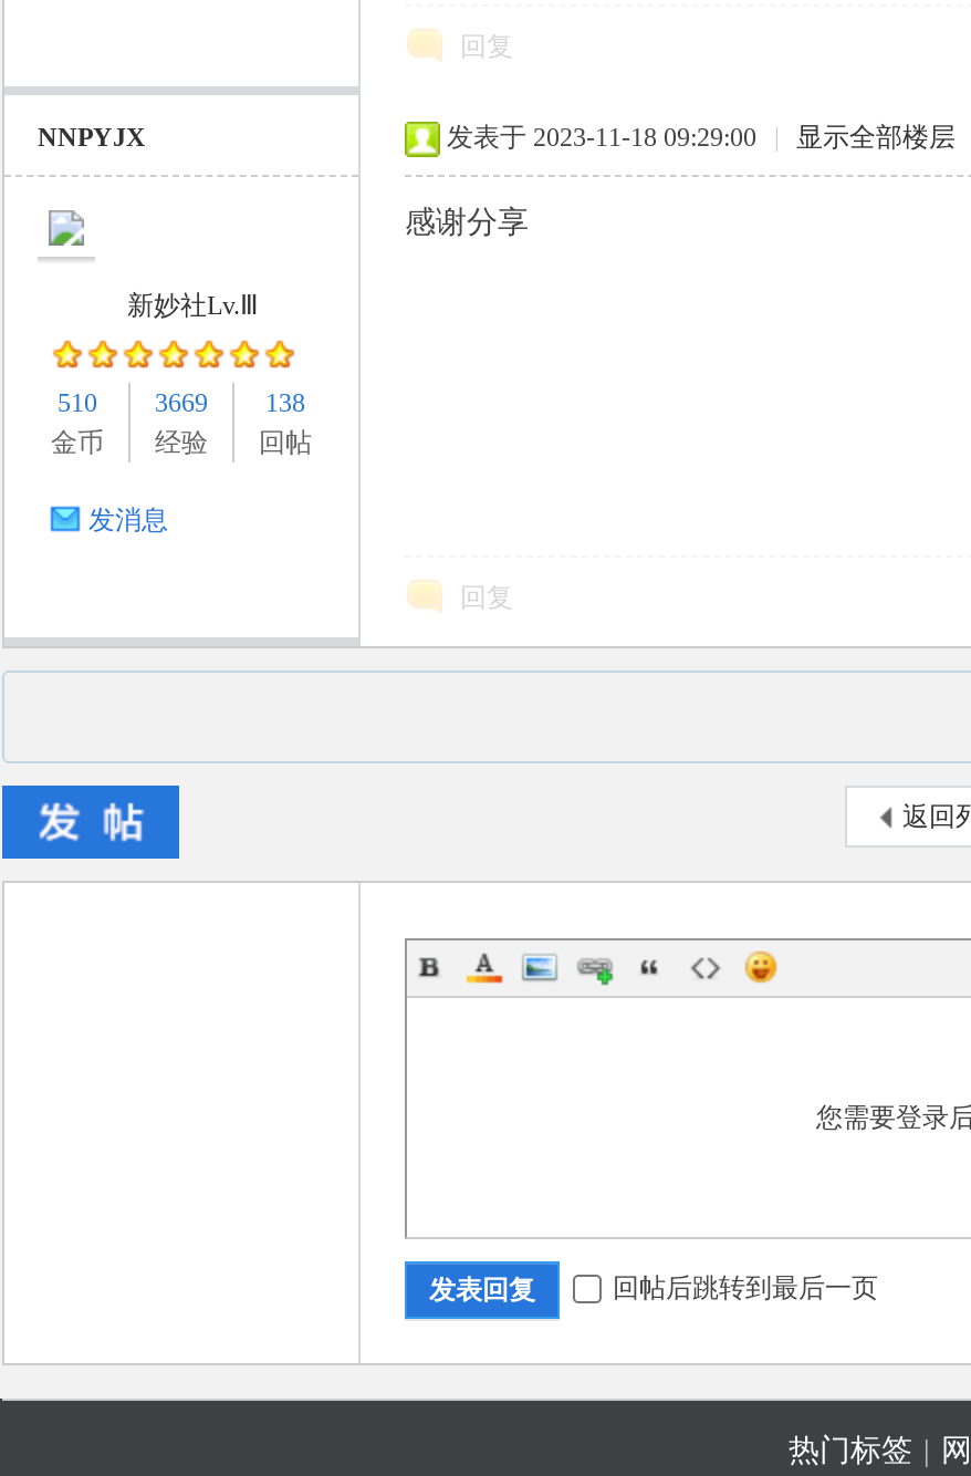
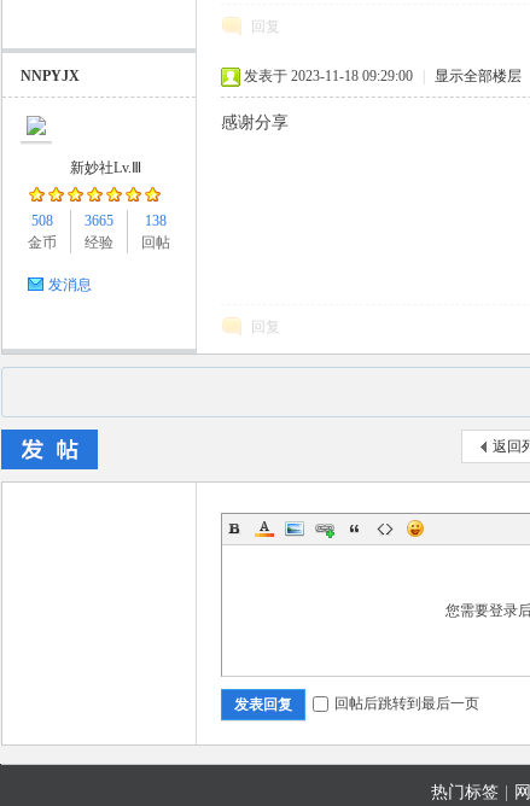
- 510
+ 508

- 3669
+ 3665
